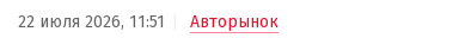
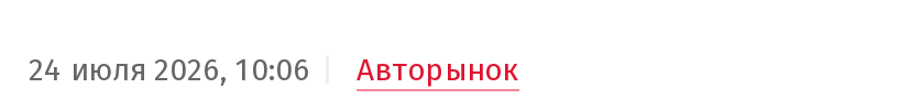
- 22 июля 2026, 11:51 Авторынок
+ 24 июля 2026, 10:06 Авторынок
